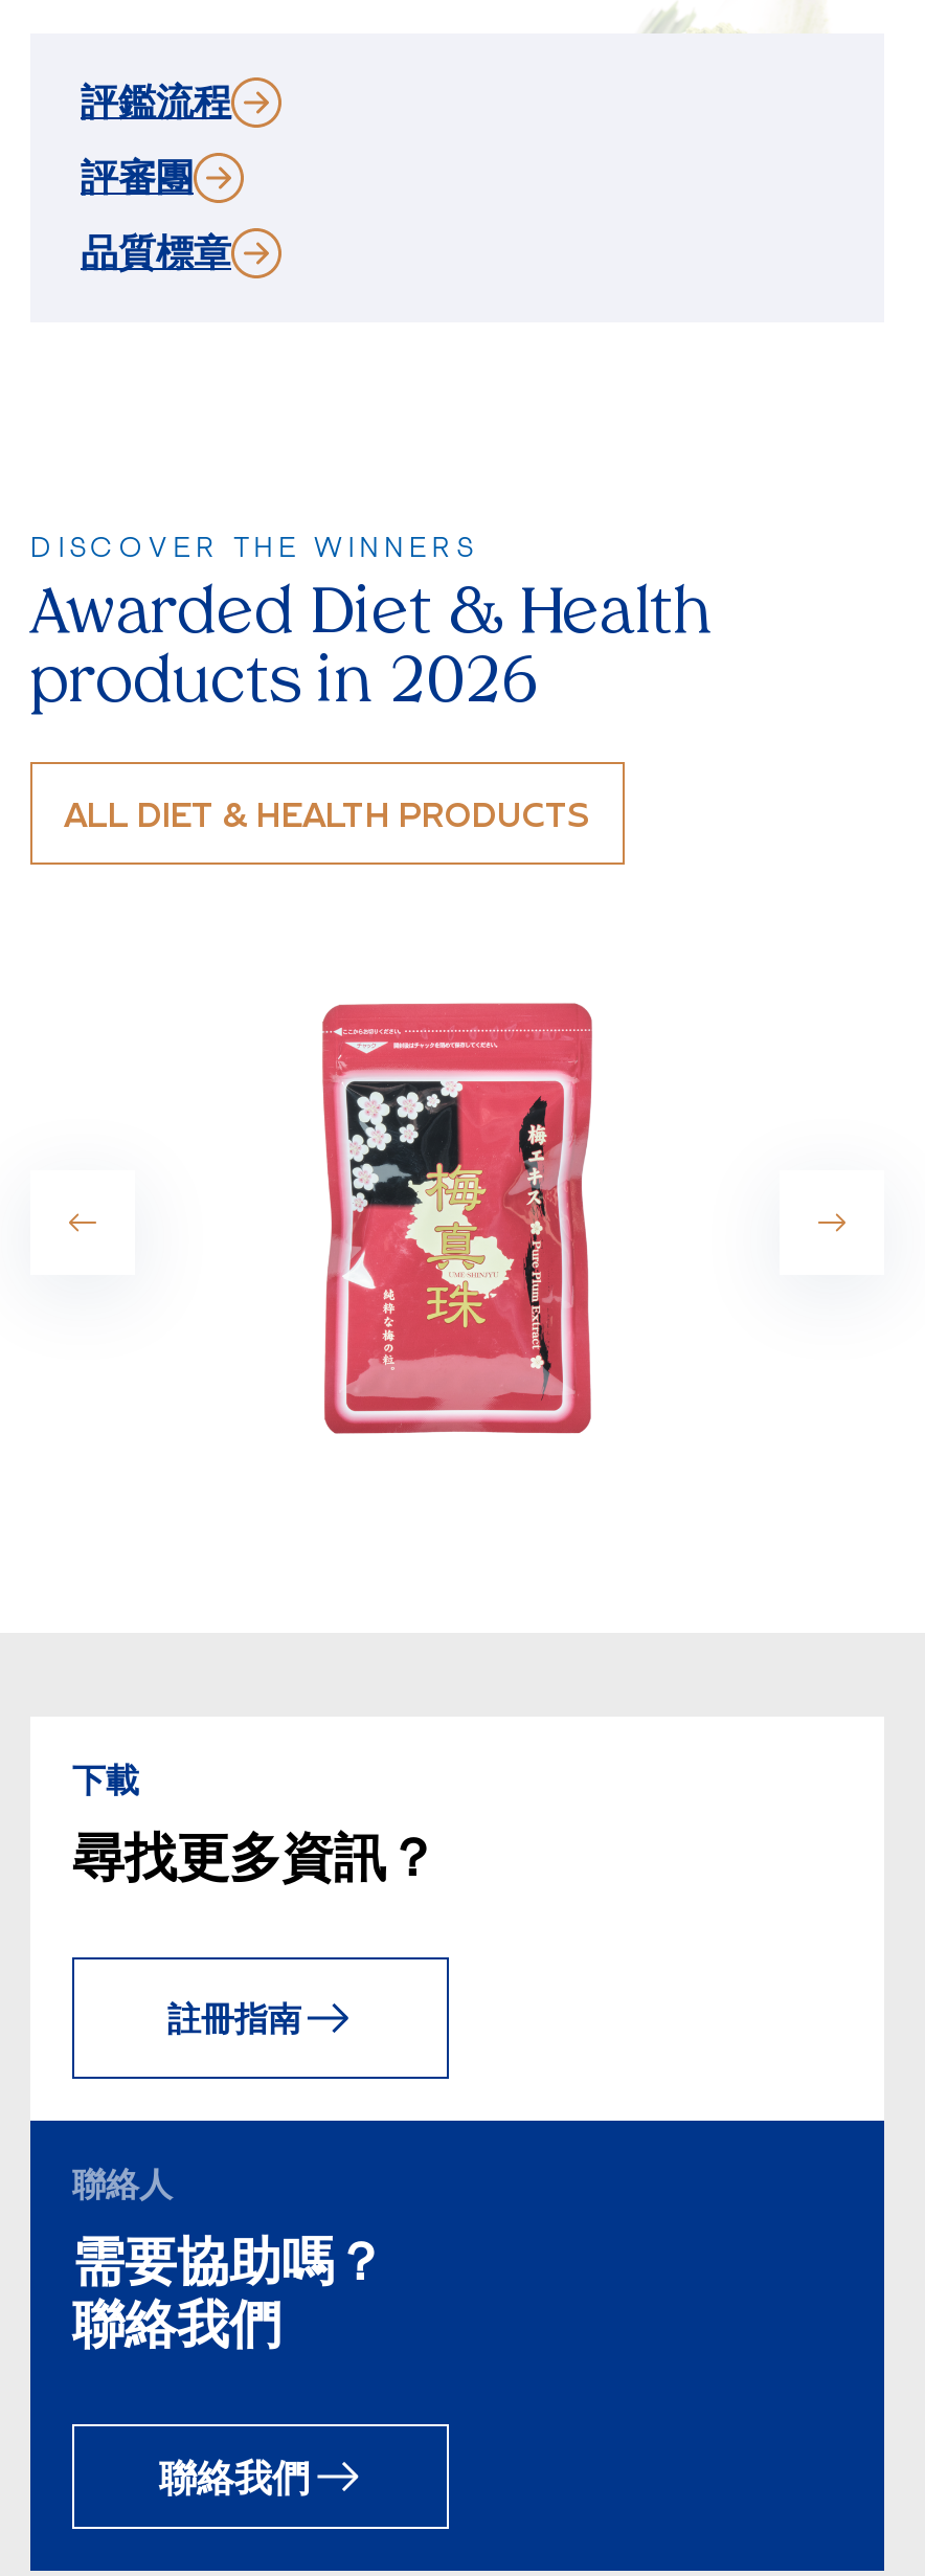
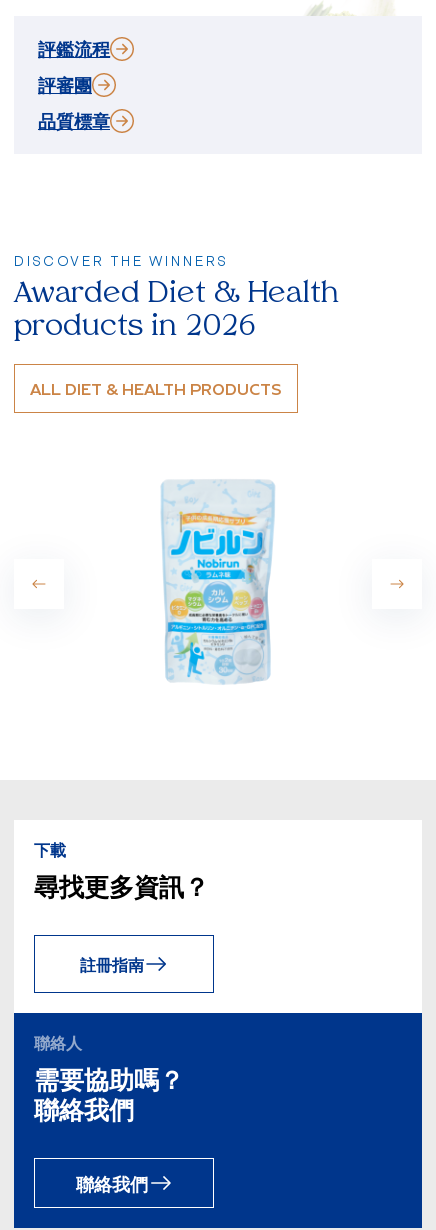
- [image]
+ [image]
